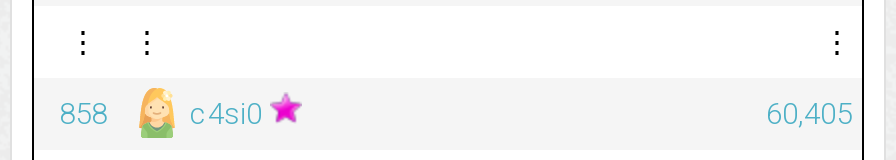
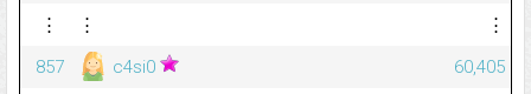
- 858
+ 857
